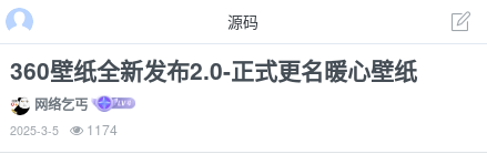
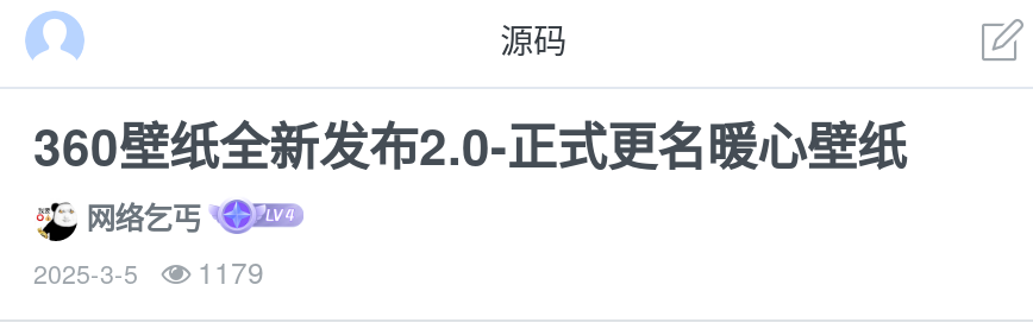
- 2025-3-5 1174
+ 2025-3-5 1179
